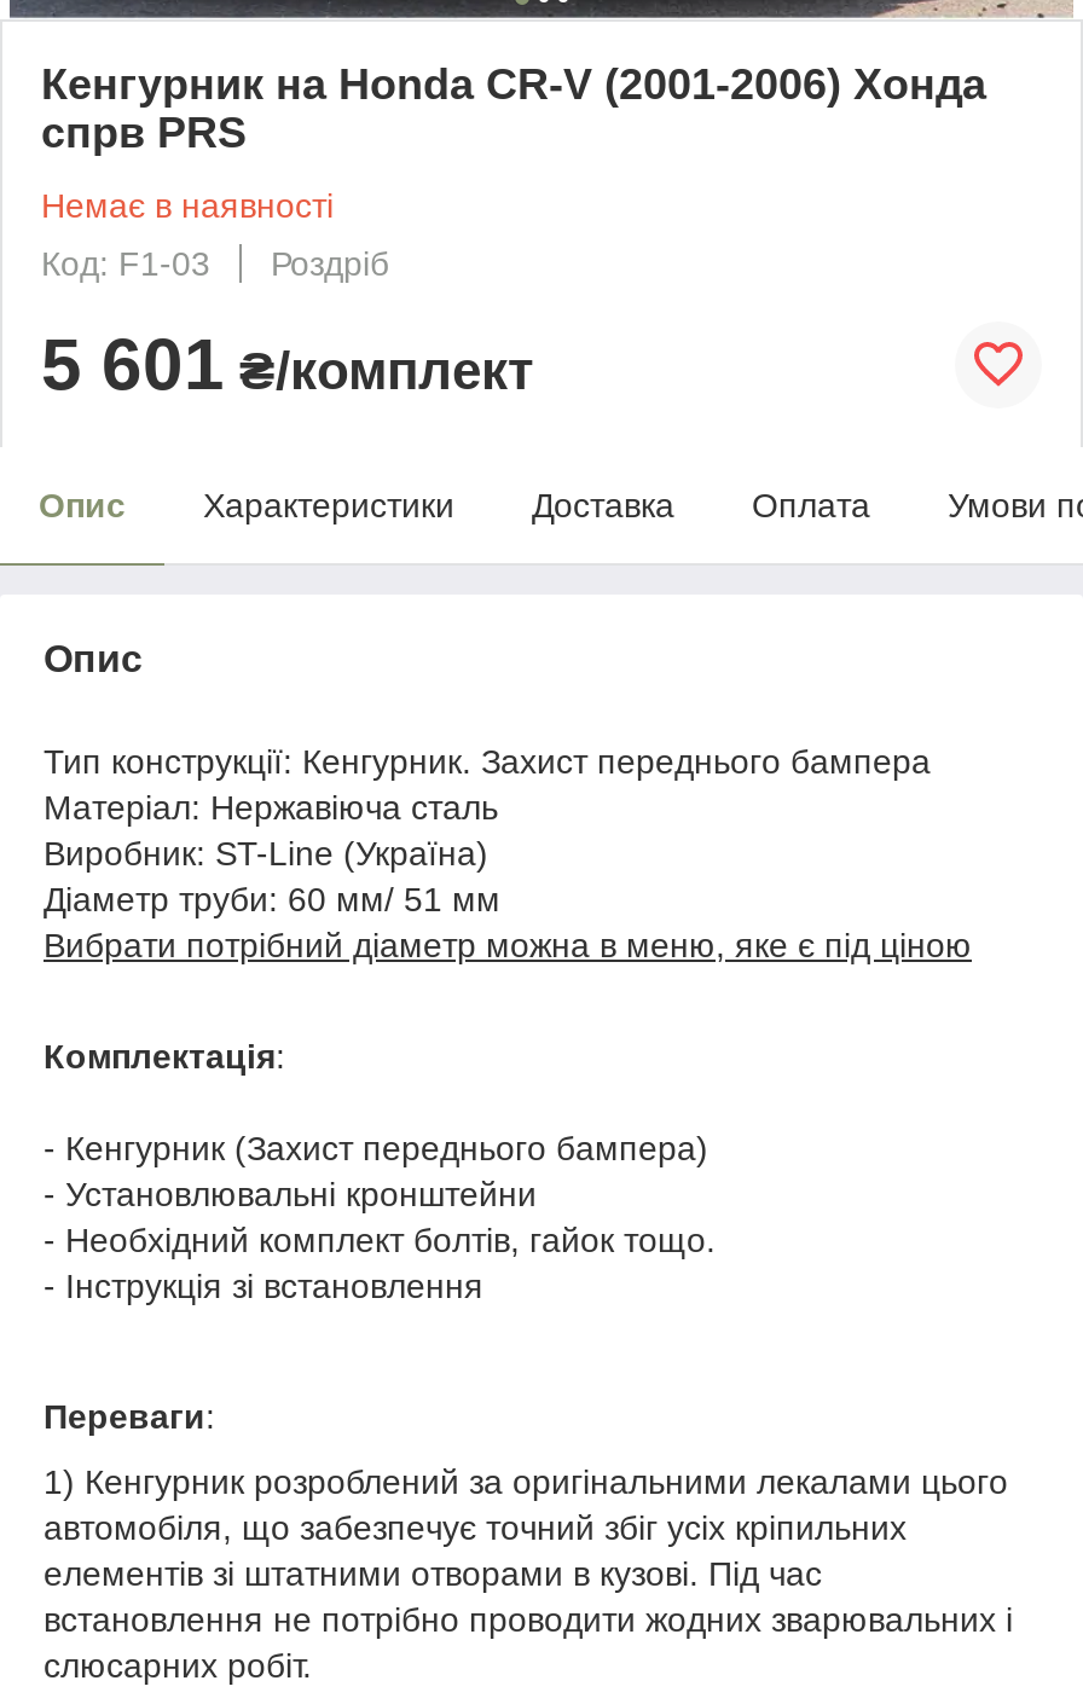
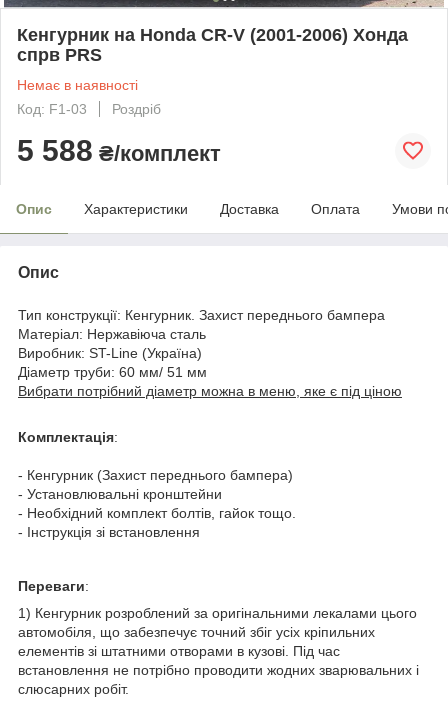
- 5 601 ₴/комплект
+ 5 588 ₴/комплект
